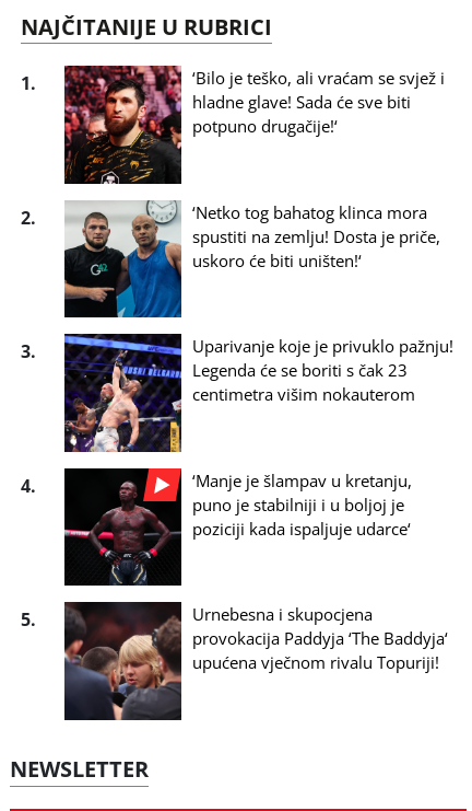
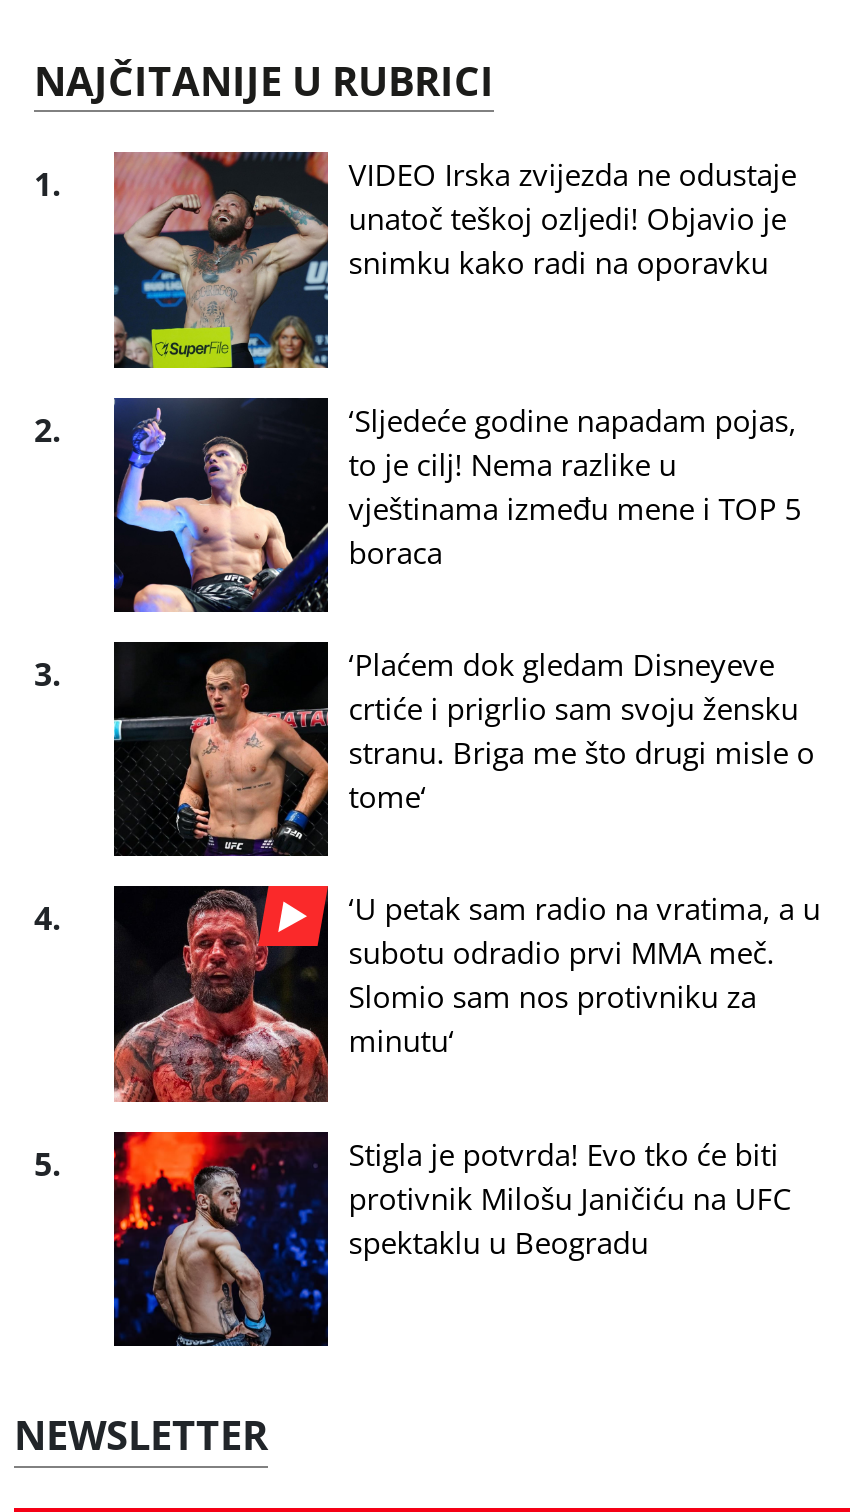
- [image]
- ‘Bilo je teško, ali vraćam se svjež i
- hladne glave! Sada će sve biti
- potpuno drugačije!‘
+ [image]
+ VIDEO Irska zvijezda ne odustaje
+ unatoč teškoj ozljedi! Objavio je
+ snimku kako radi na oporavku

- [image]
- ‘Netko tog bahatog klinca mora
- spustiti na zemlju! Dosta je priče,
- uskoro će biti uništen!‘
+ [image]
+ ‘Sljedeće godine napadam pojas,
+ to je cilj! Nema razlike u
+ vještinama između mene i TOP 5
+ boraca

- [image]
- Uparivanje koje je privuklo pažnju!
- Legenda će se boriti s čak 23
- centimetra višim nokauterom
+ [image]
+ ‘Plaćem dok gledam Disneyeve
+ crtiće i prigrlio sam svoju žensku
+ stranu. Briga me što drugi misle o
+ tome‘

- [image]
- ‘Manje je šlampav u kretanju,
- puno je stabilniji i u boljoj je
- poziciji kada ispaljuje udarce‘
+ [image]
+ ‘U petak sam radio na vratima, a u
+ subotu odradio prvi MMA meč.
+ Slomio sam nos protivniku za
+ minutu‘

- [image]
- Urnebesna i skupocjena
- provokacija Paddyja ‘The Baddyja‘
- upućena vječnom rivalu Topuriji!
+ [image]
+ Stigla je potvrda! Evo tko će biti
+ protivnik Milošu Janičiću na UFC
+ spektaklu u Beogradu
